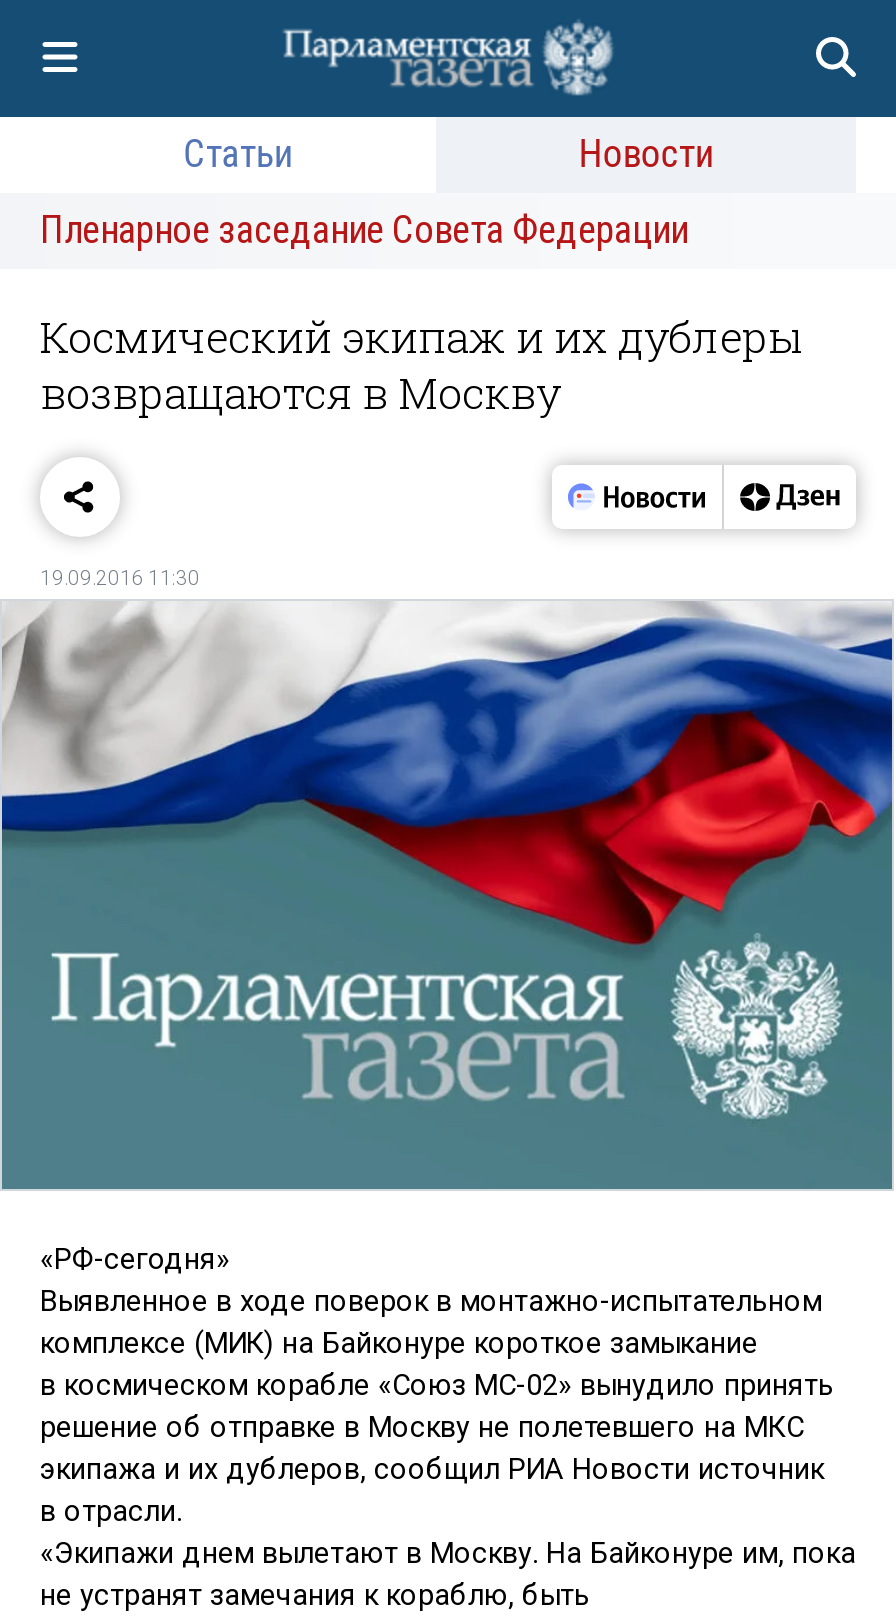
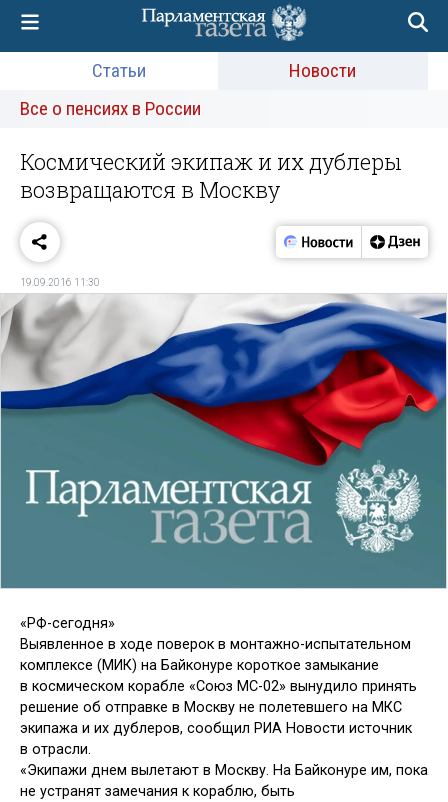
- Пленарное заседание Совета Федерации
+ Все о пенсиях в России
